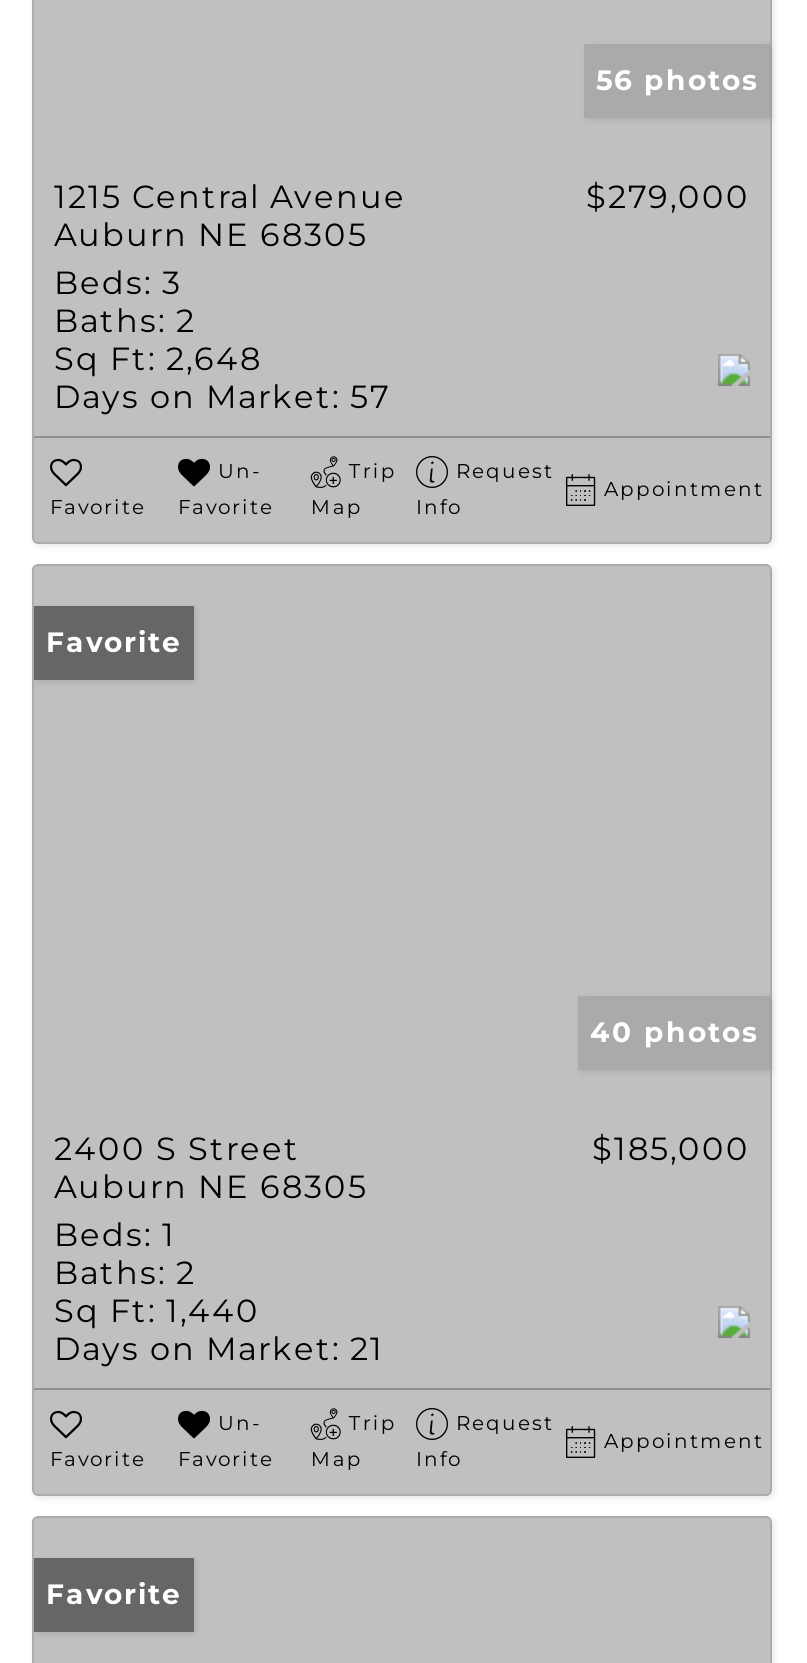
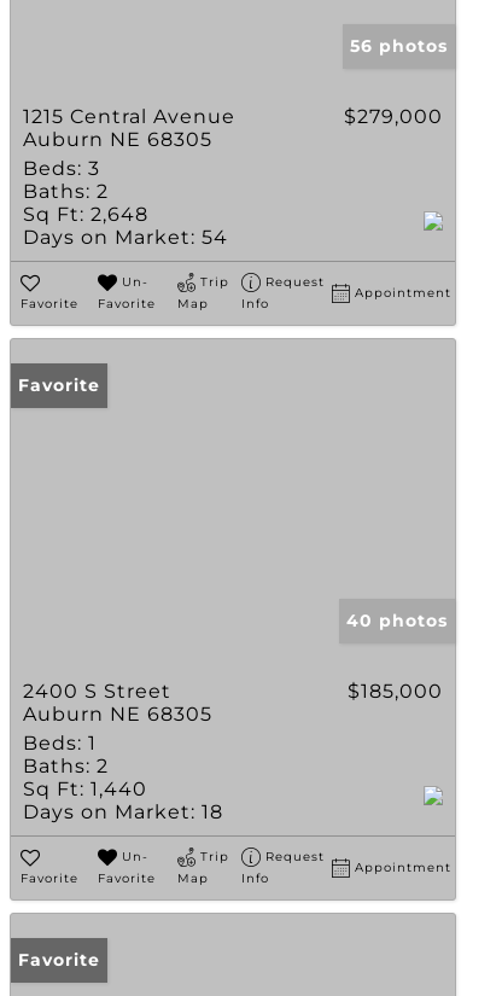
- Days on Market: 57
+ Days on Market: 54

- Days on Market: 21
+ Days on Market: 18
